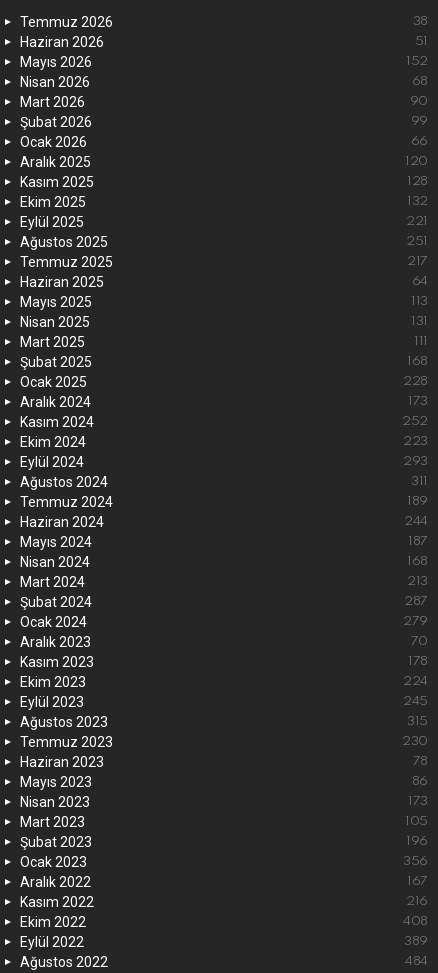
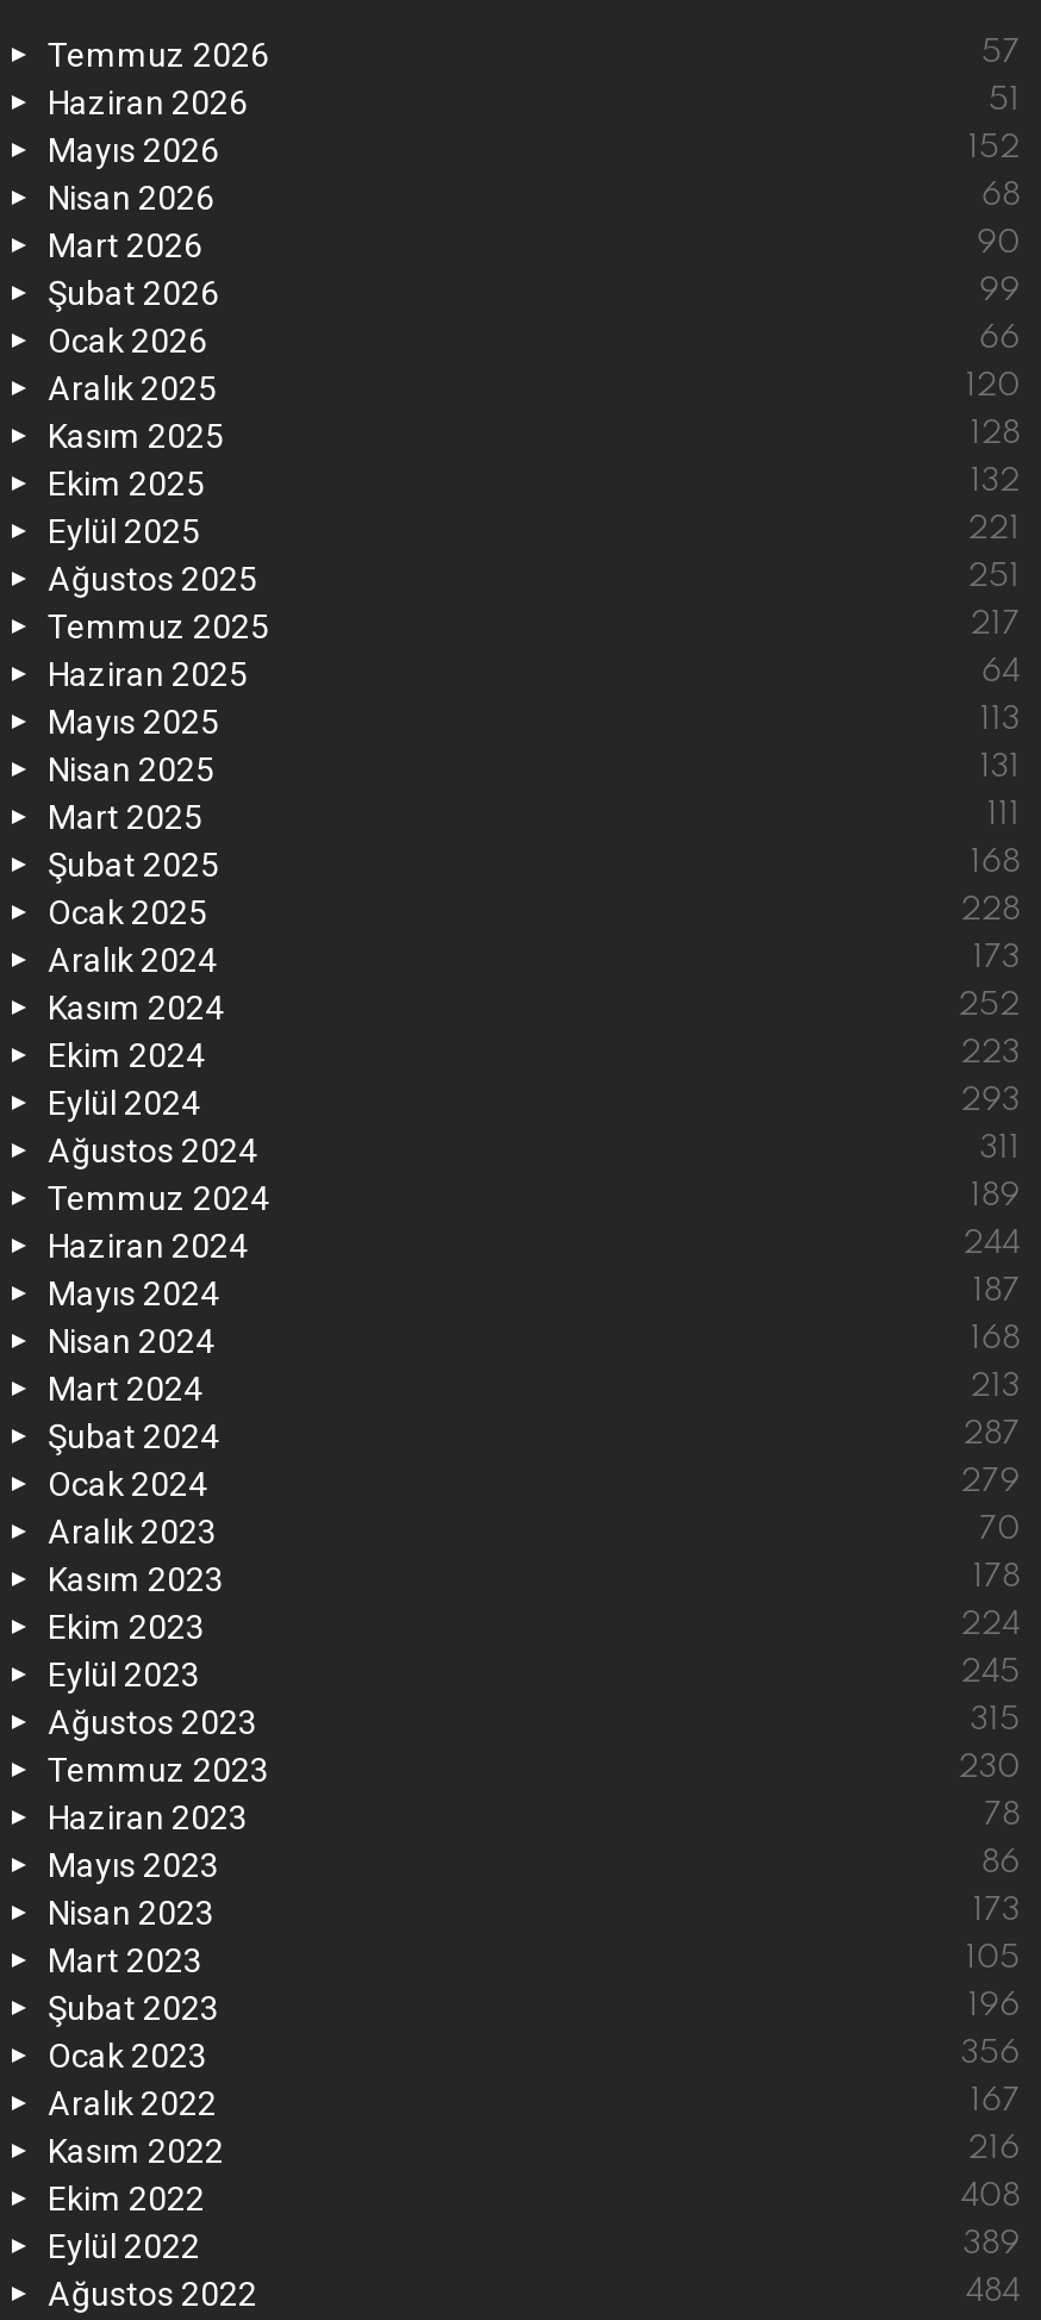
- 38
+ 57
